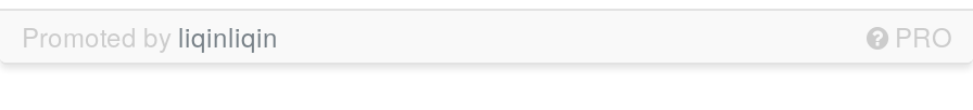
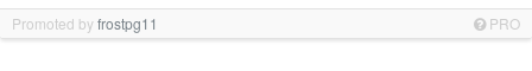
- Promoted by liqinliqin
+ Promoted by frostpg11
